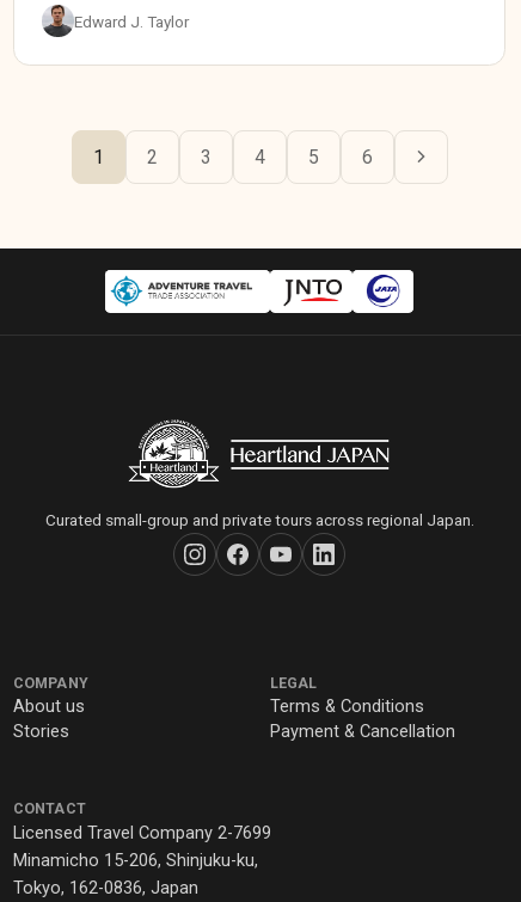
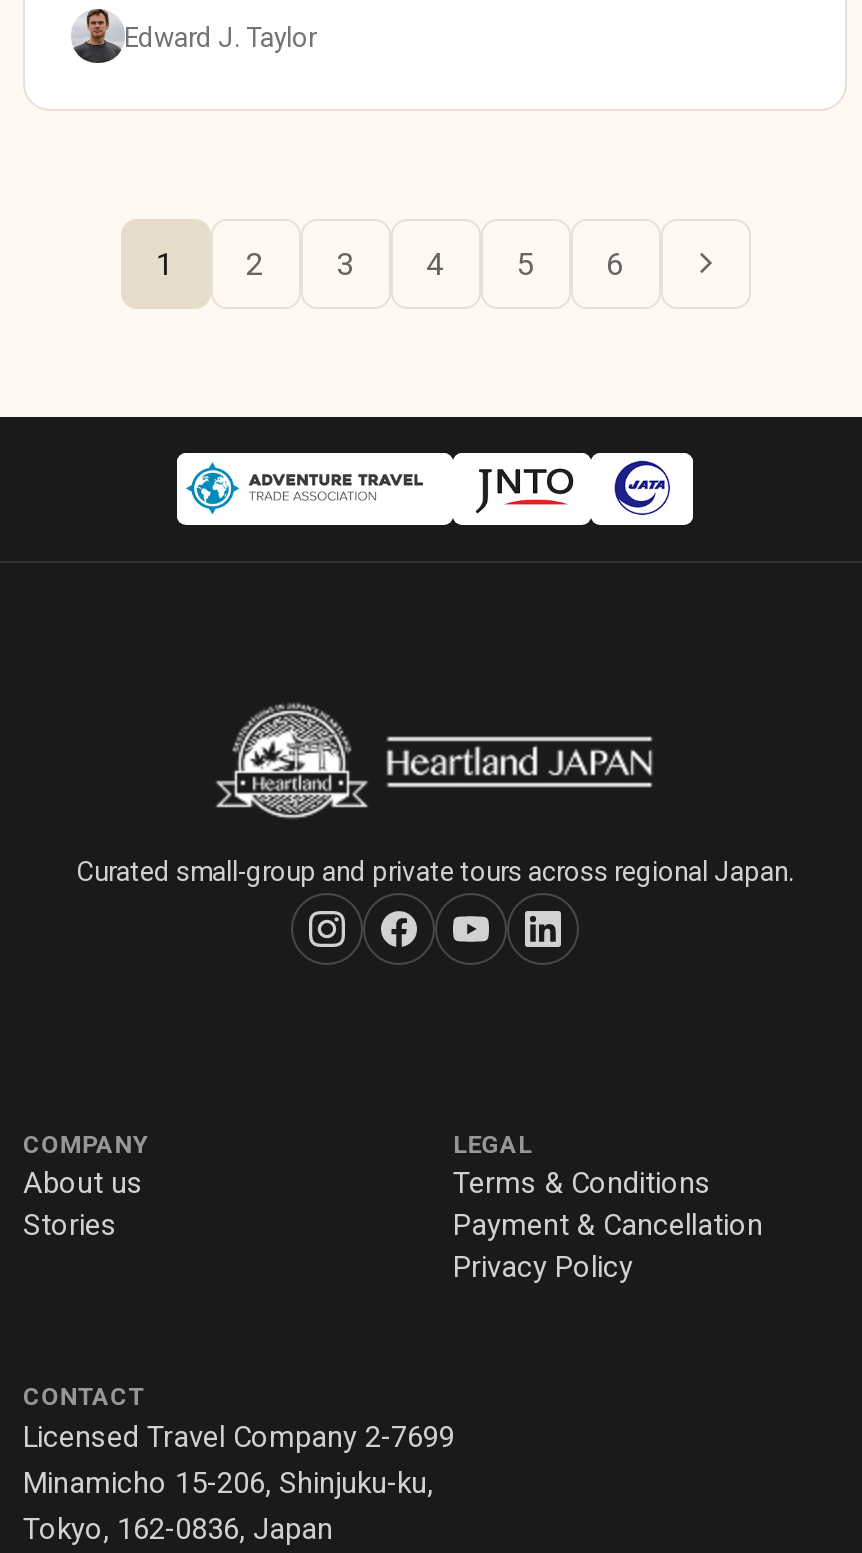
+ Privacy Policy
